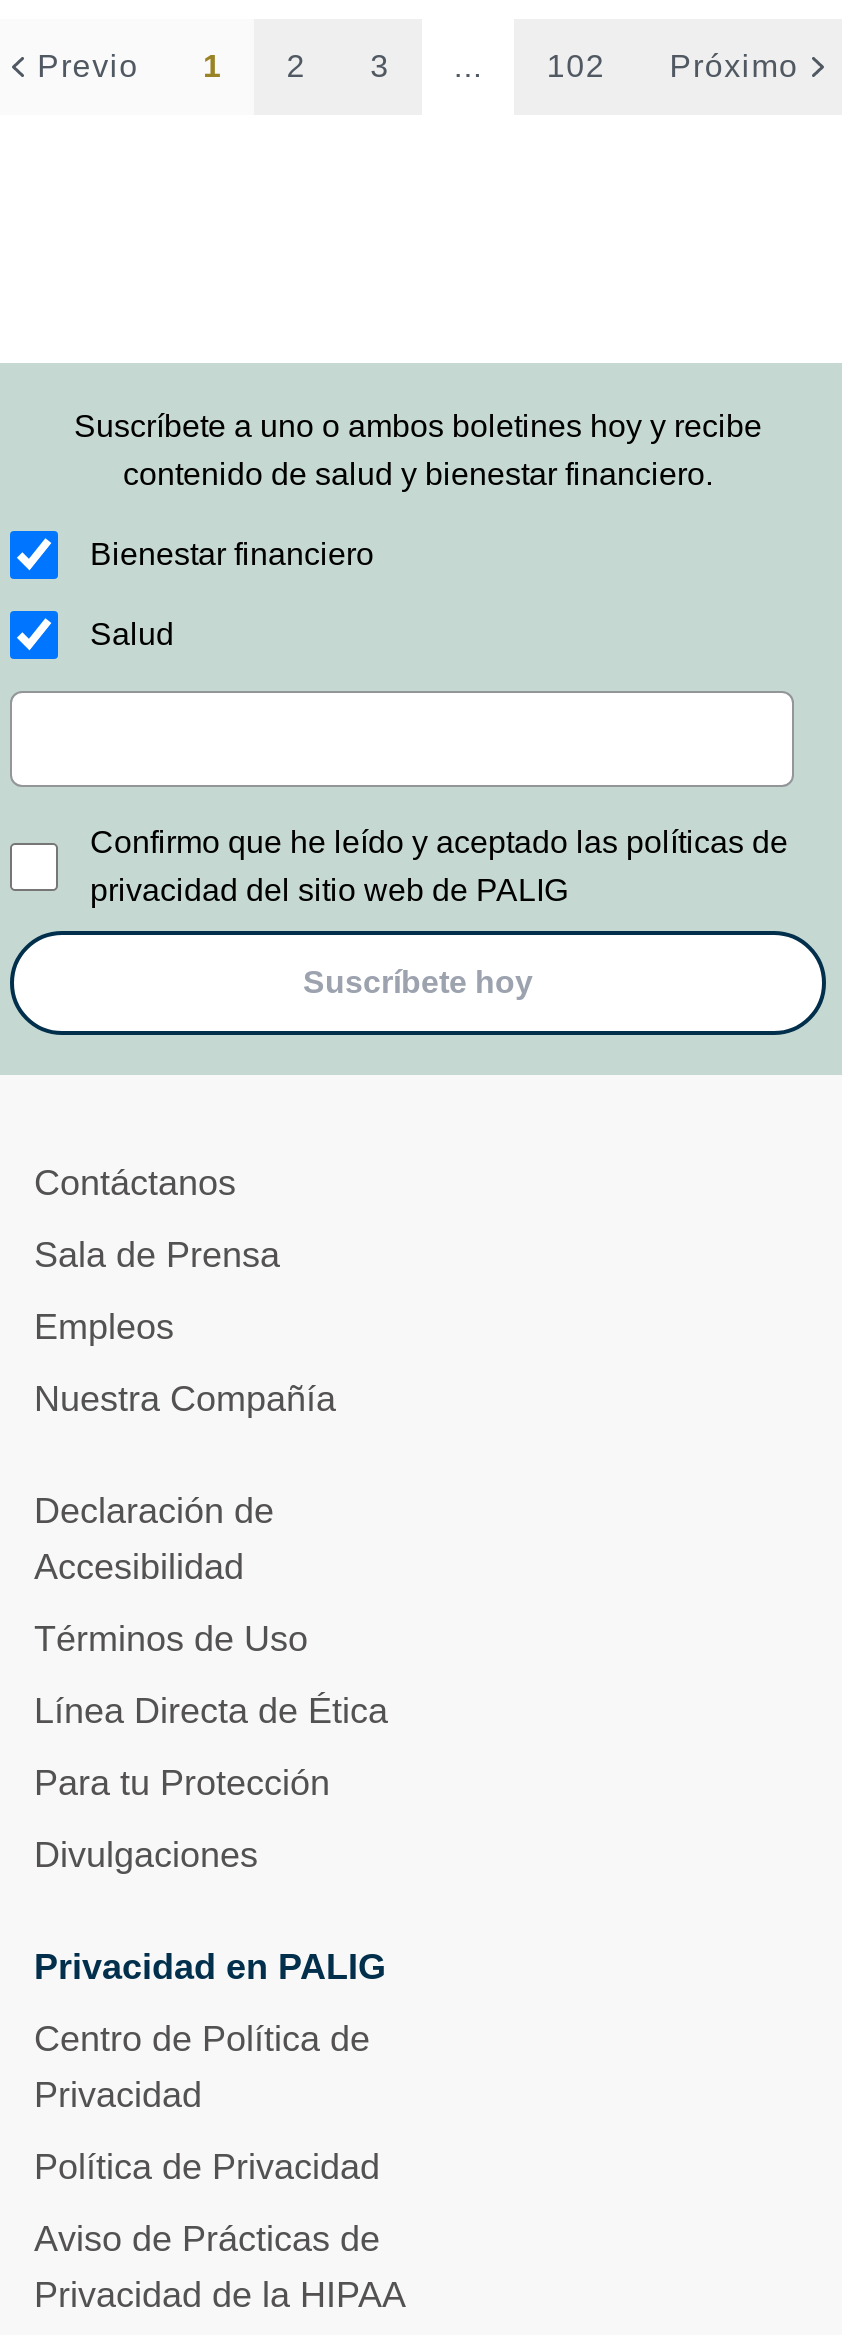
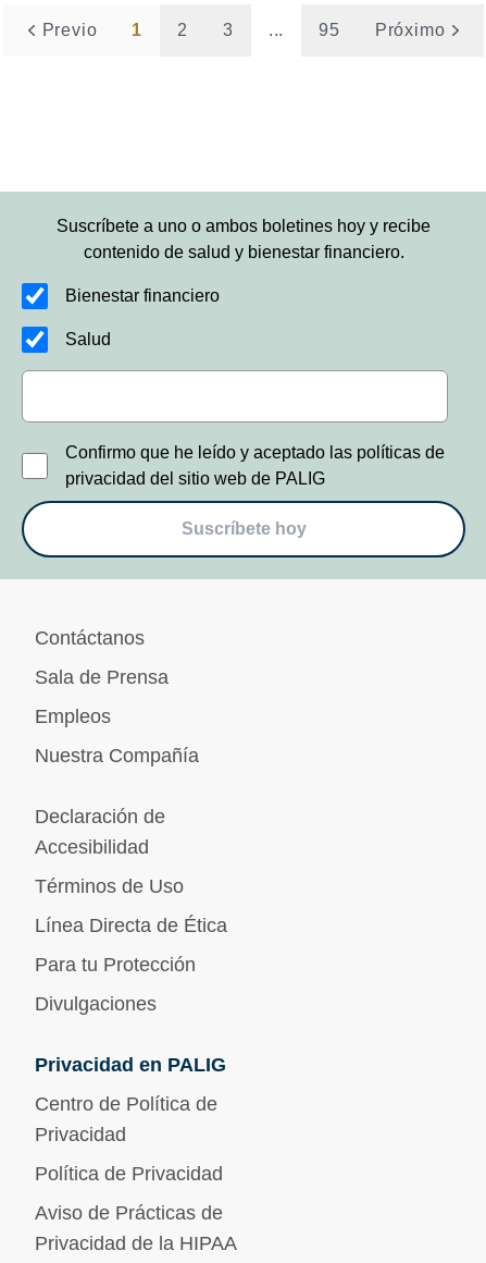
- 102
+ 95
